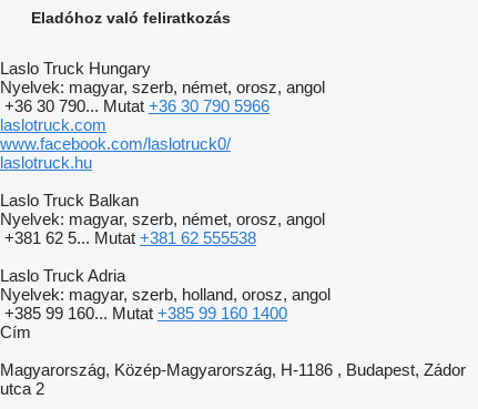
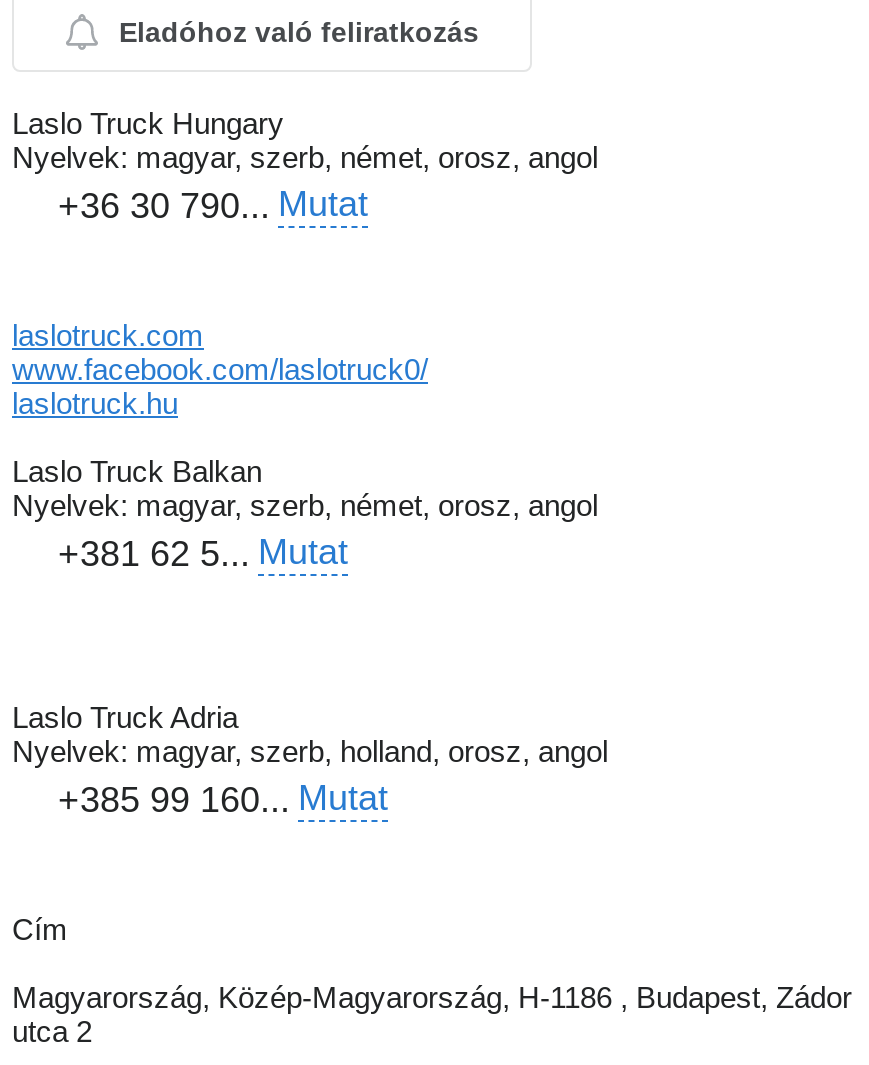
- +36 30 790...Mutat +36 30 790 5966
+ +36 30 790... Mutat

- +381 62 5... Mutat +381 62 555538
+ +381 62 5... Mutat

- +385 99 160... Mutat +385 99 160 1400
+ +385 99 160... Mutat
